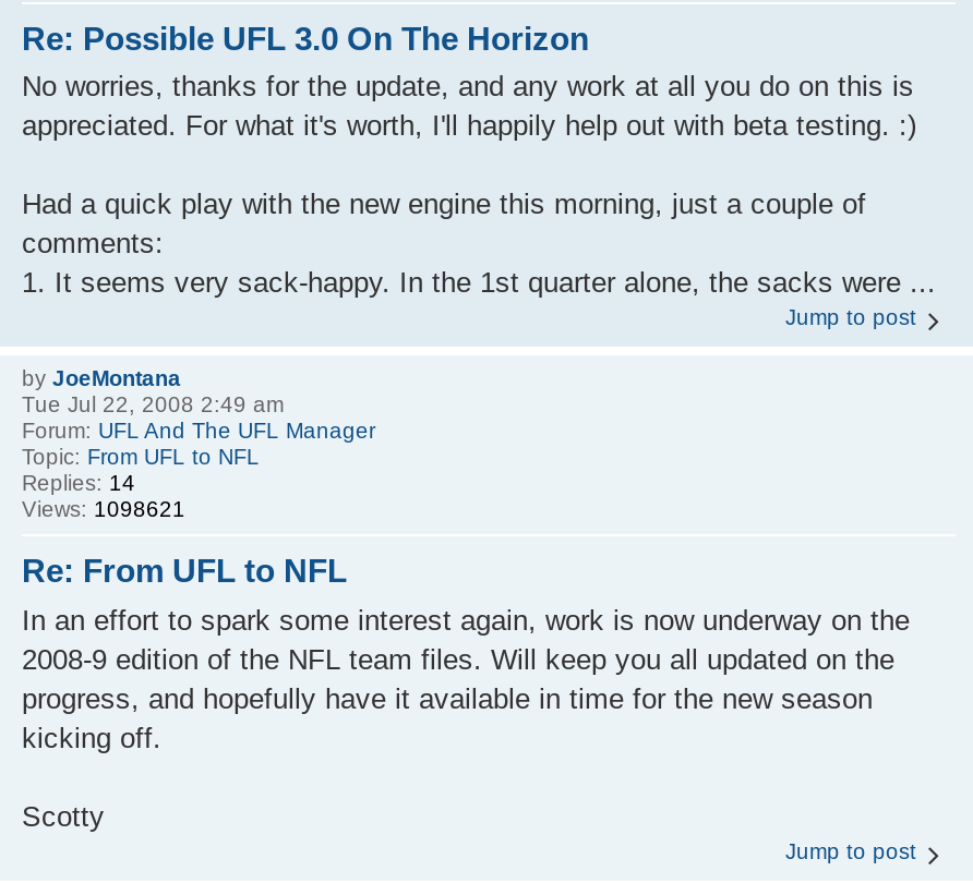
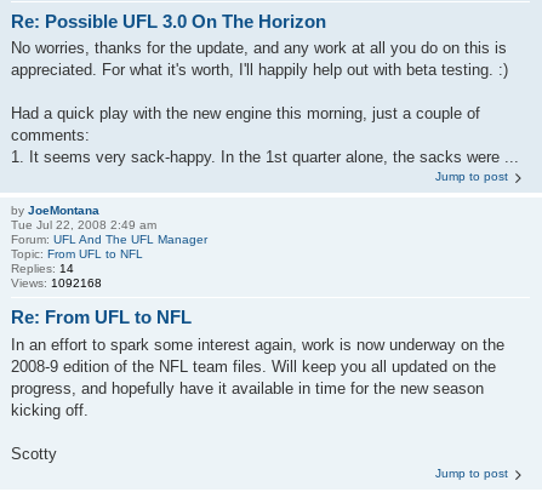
- Views: 1098621
+ Views: 1092168
